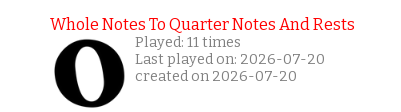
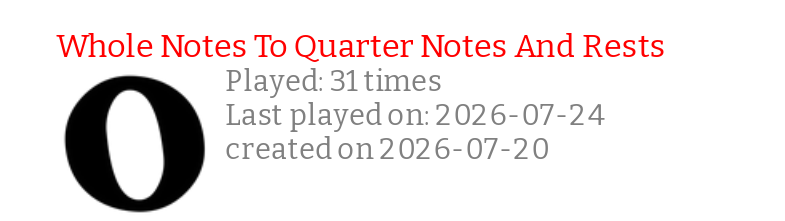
- Played: 11 times
+ Played: 31 times

- Last played on: 2026-07-20
+ Last played on: 2026-07-24
